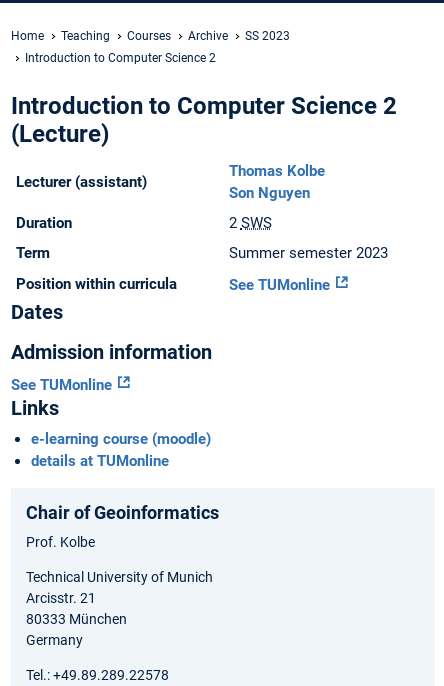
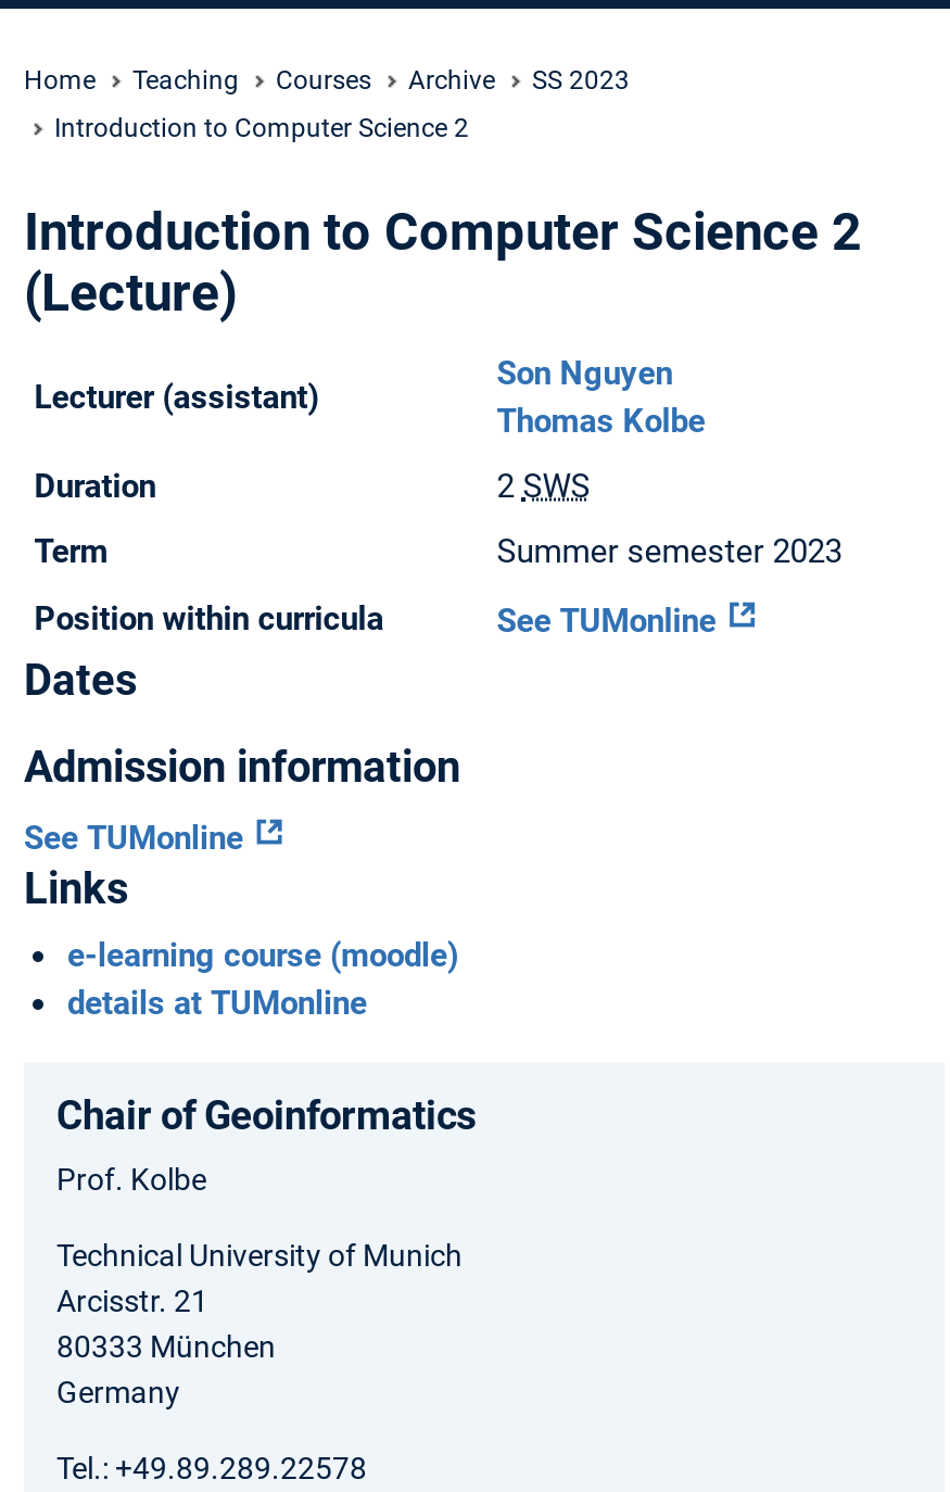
moved down: Thomas Kolbe

moved up: Son Nguyen
